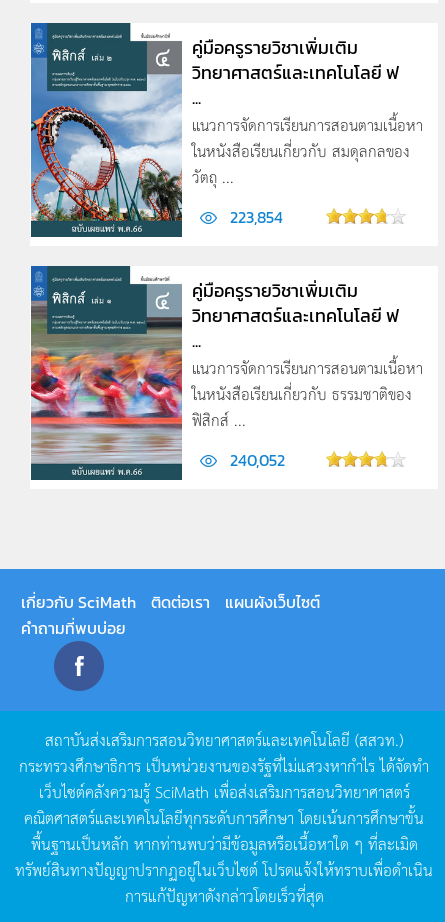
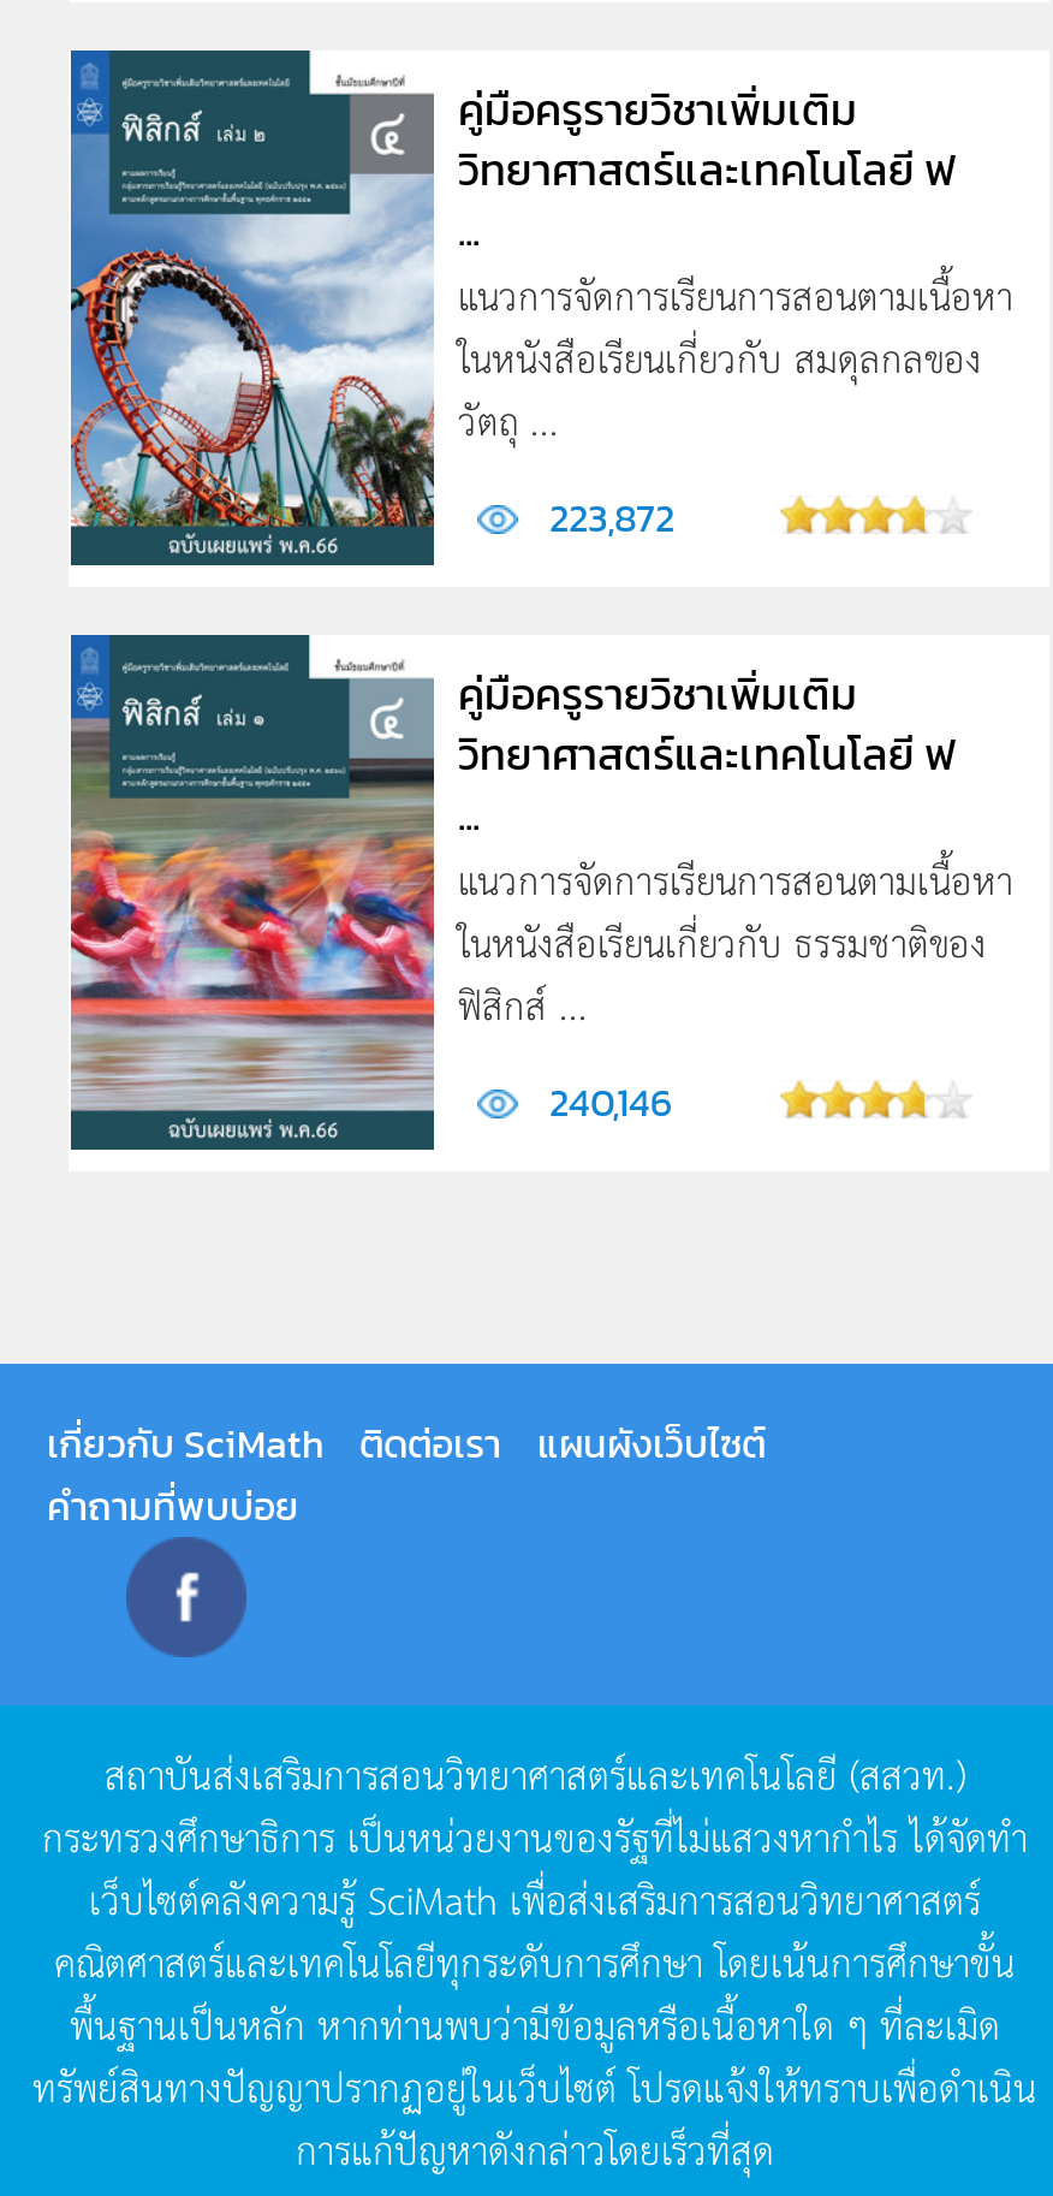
- 223,854
+ 223,872

- 240,052
+ 240,146
